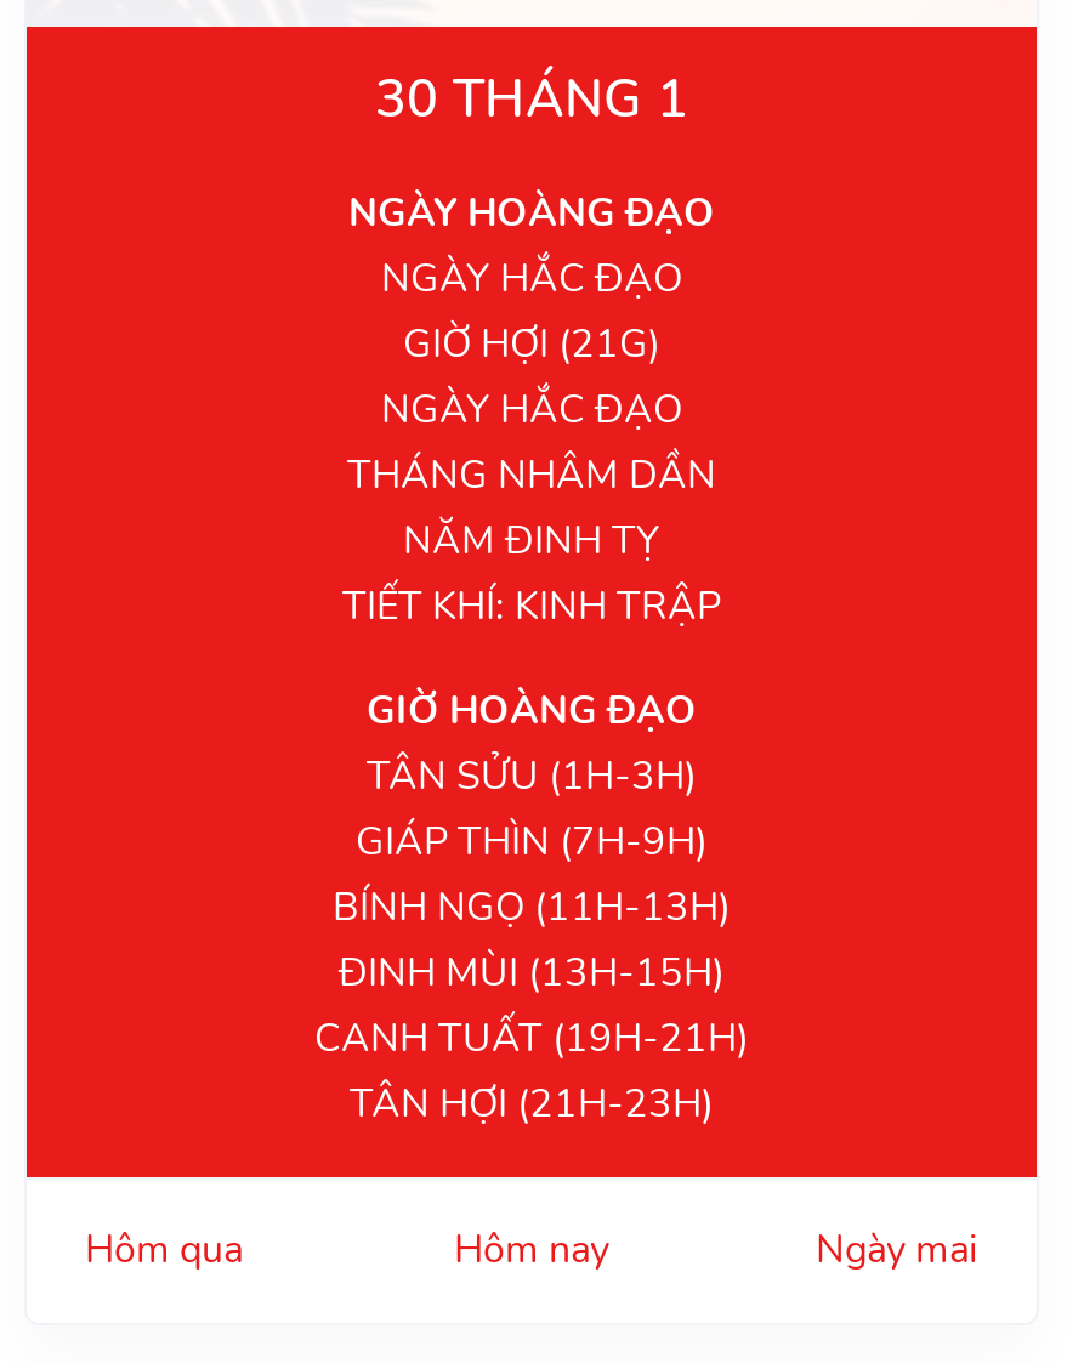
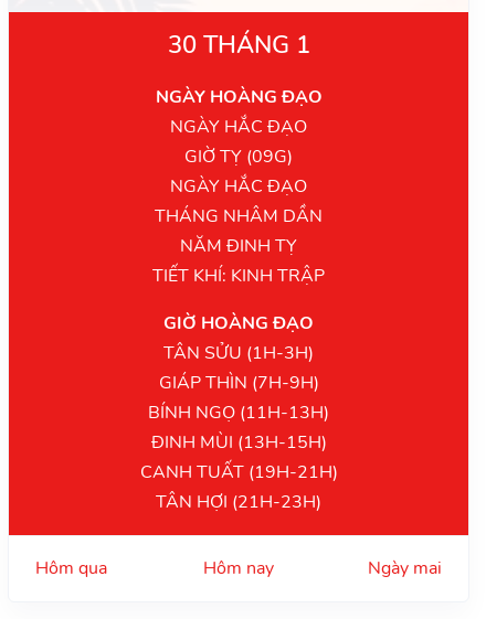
- GIỜ HỢI (21G)
+ GIỜ TỴ (09G)
